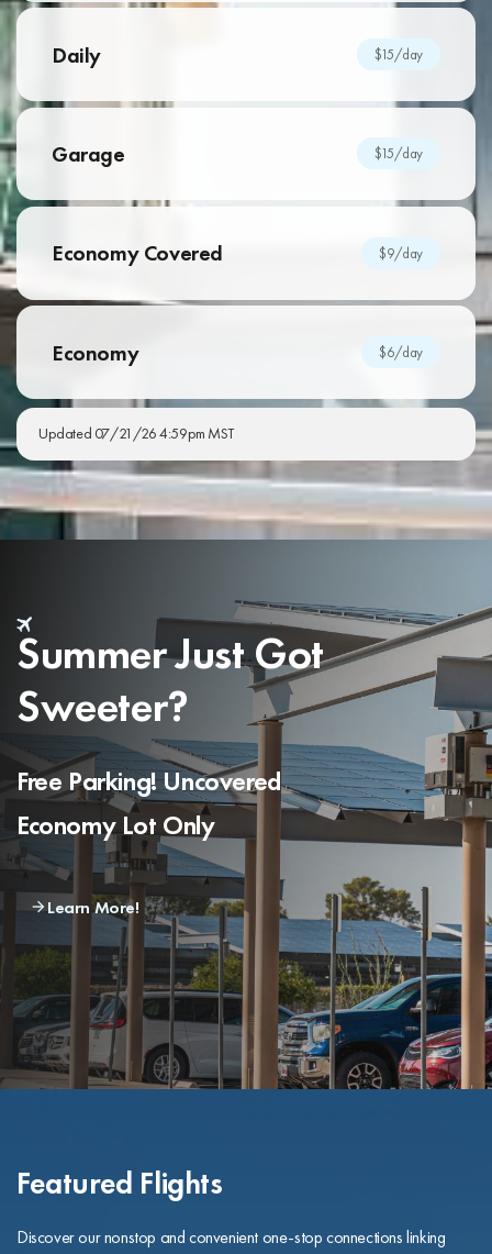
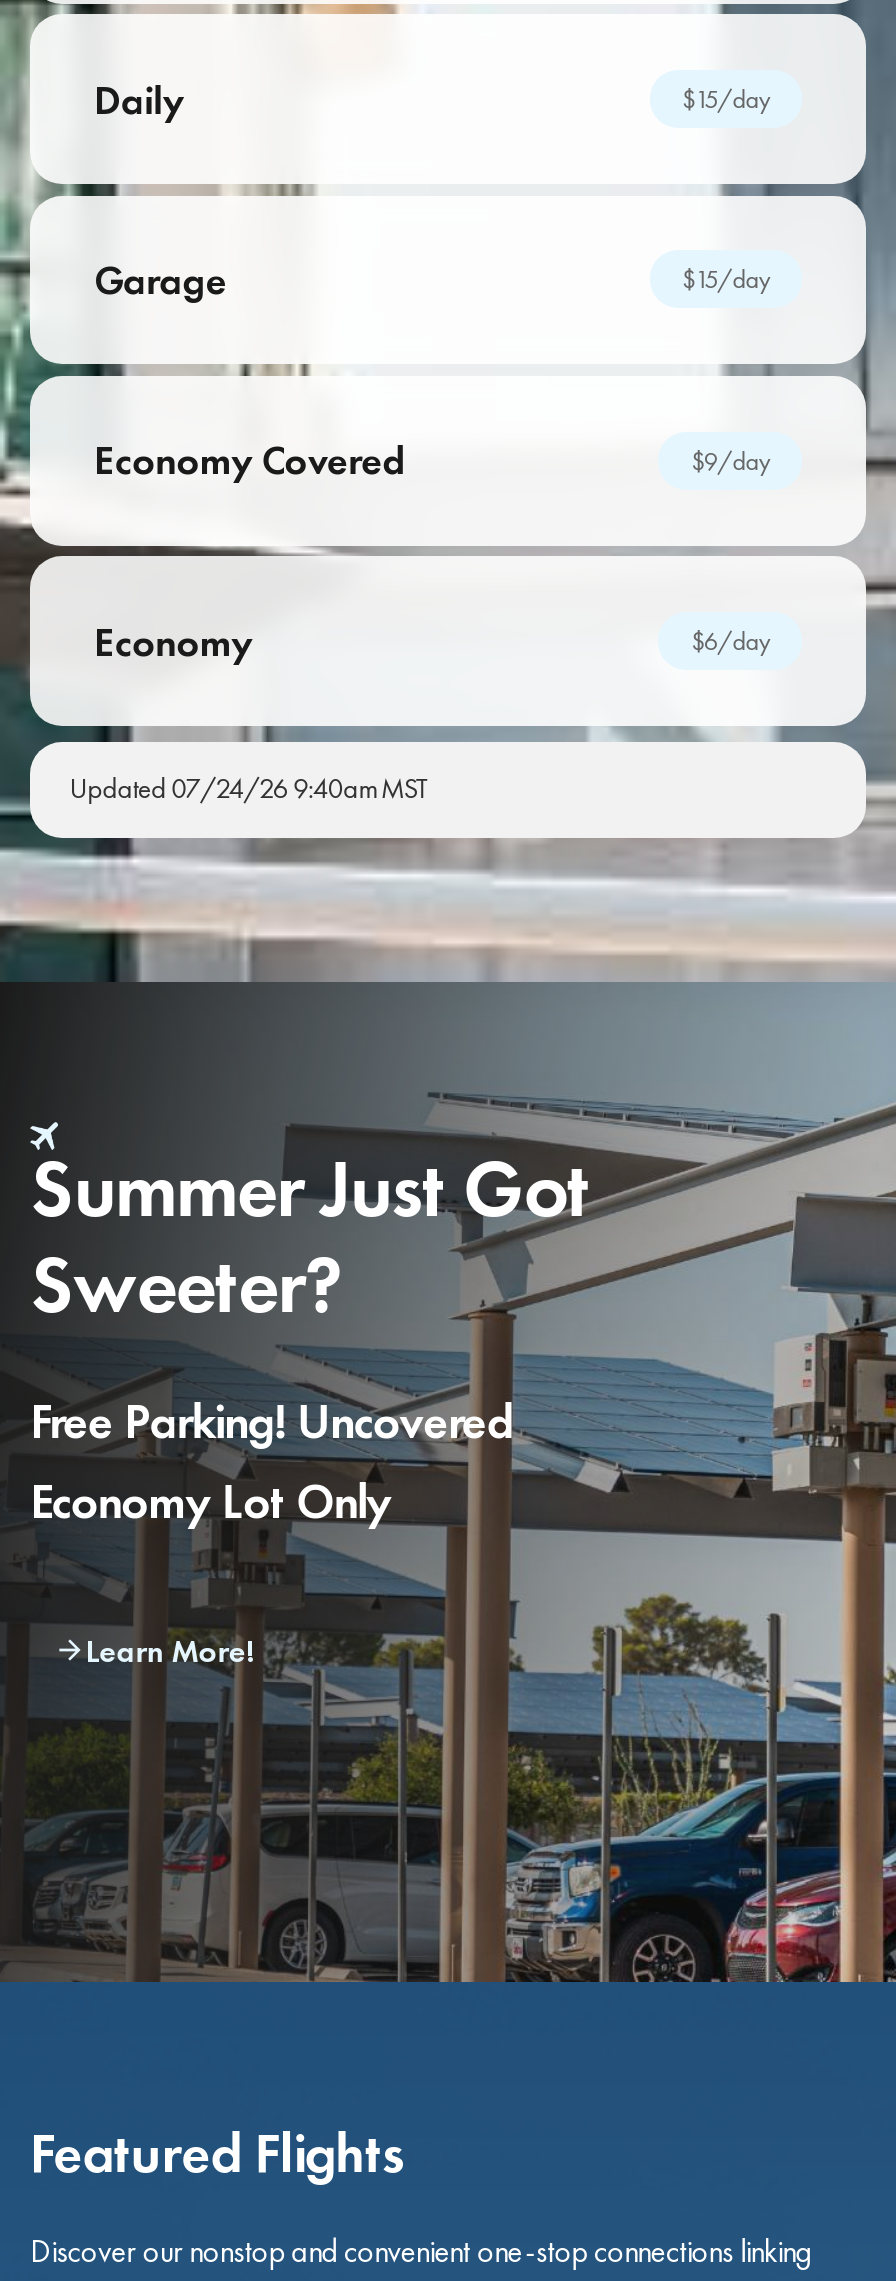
- Updated 07/21/26 4:59pm MST
+ Updated 07/24/26 9:40am MST
